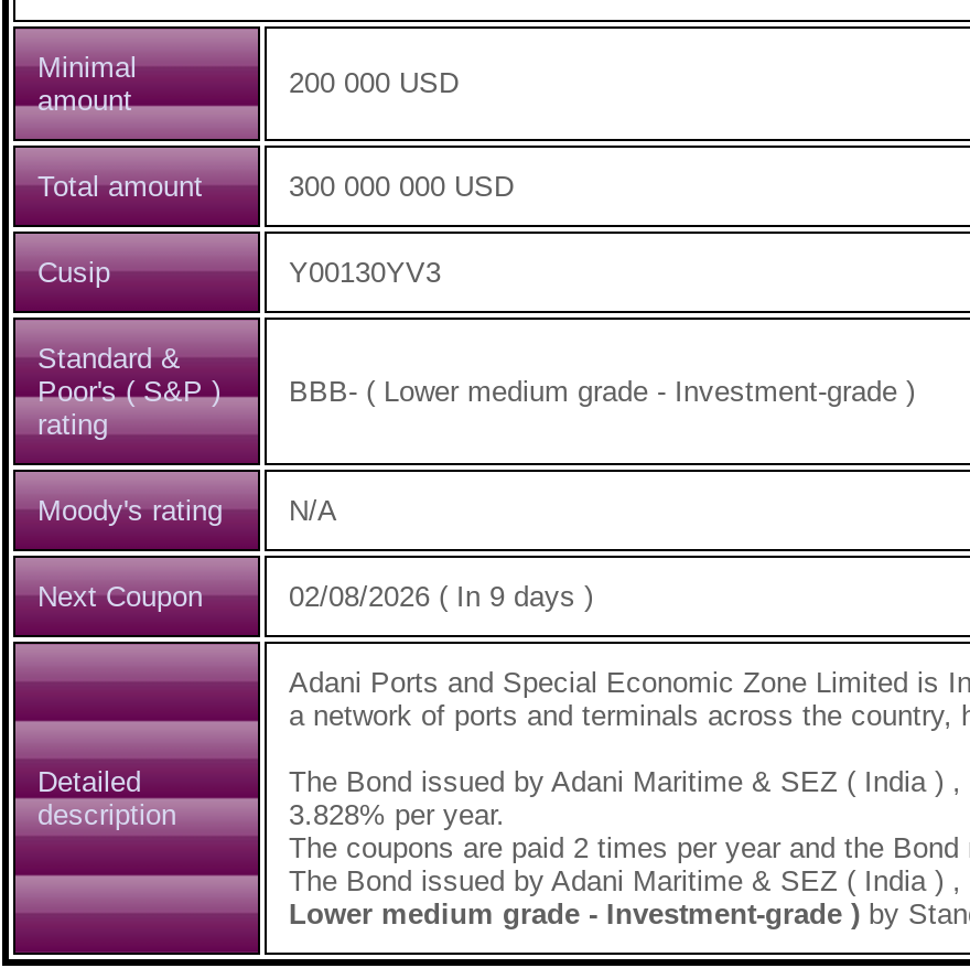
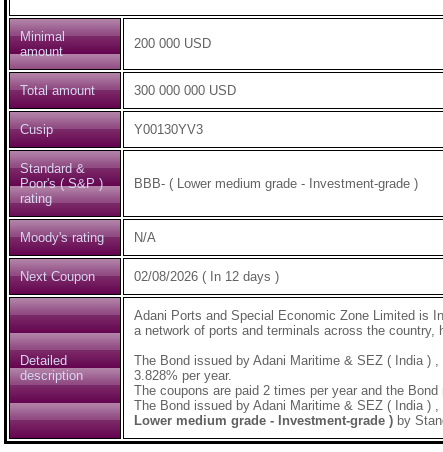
- 02/08/2026 ( In 9 days )
+ 02/08/2026 ( In 12 days )
